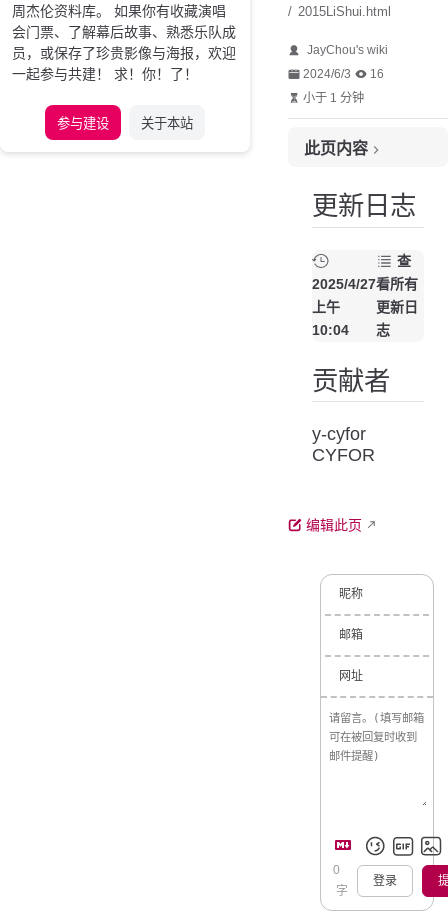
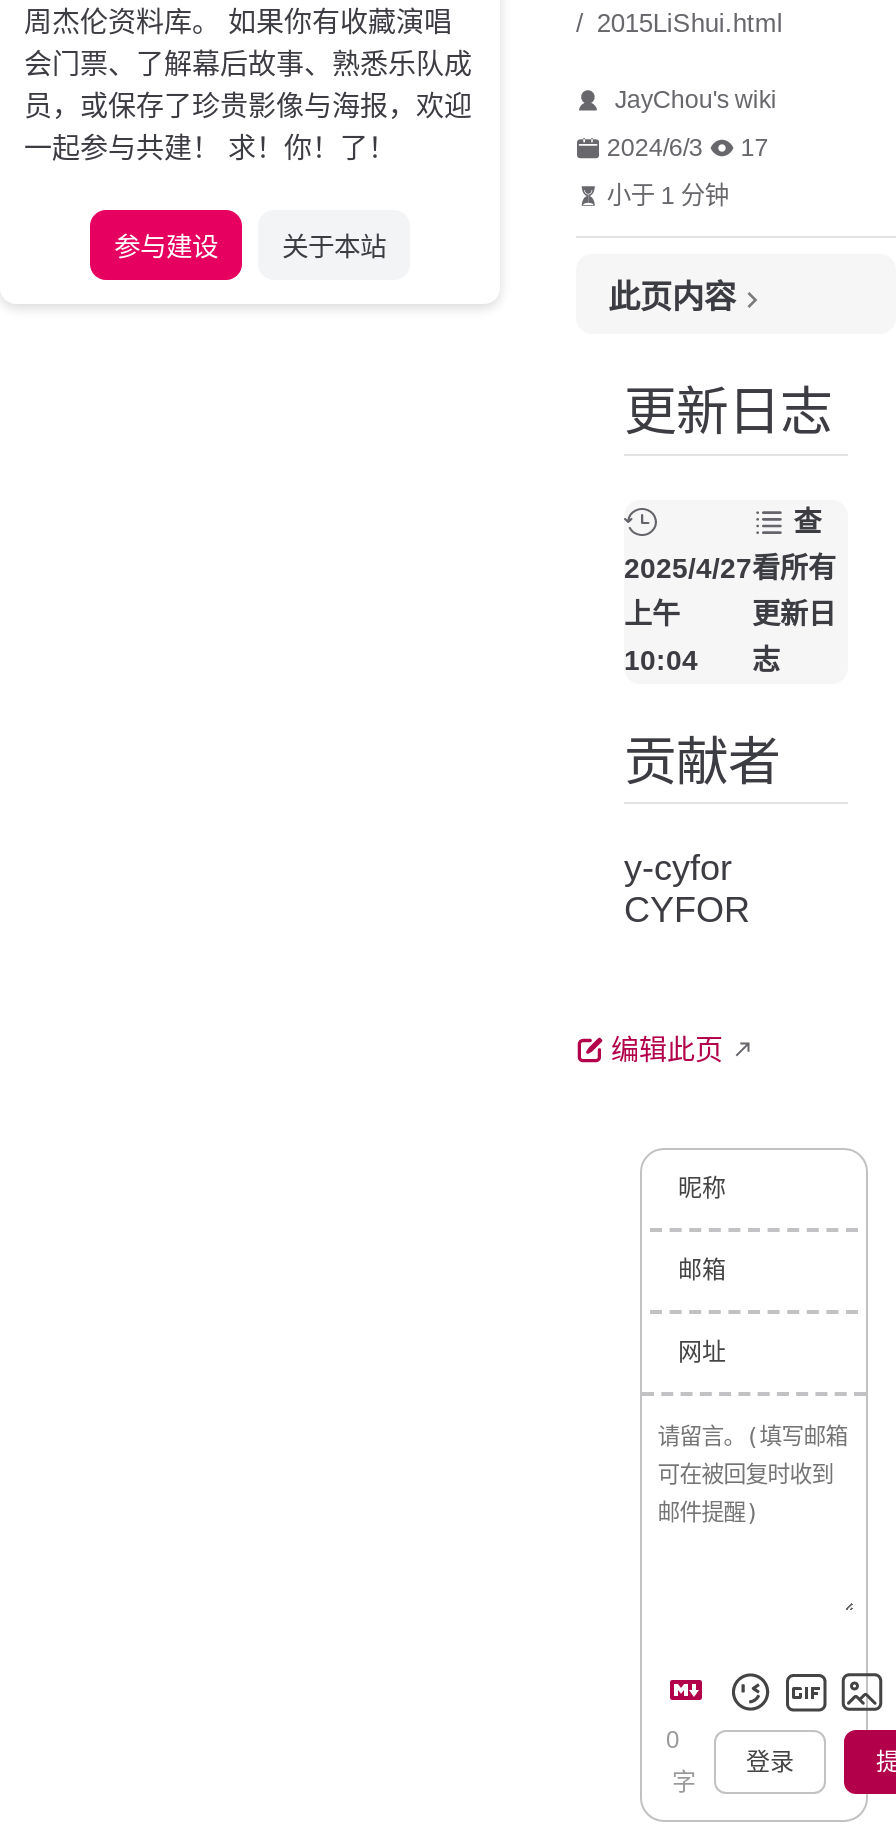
- 2024/6/3 16
+ 2024/6/3 17
